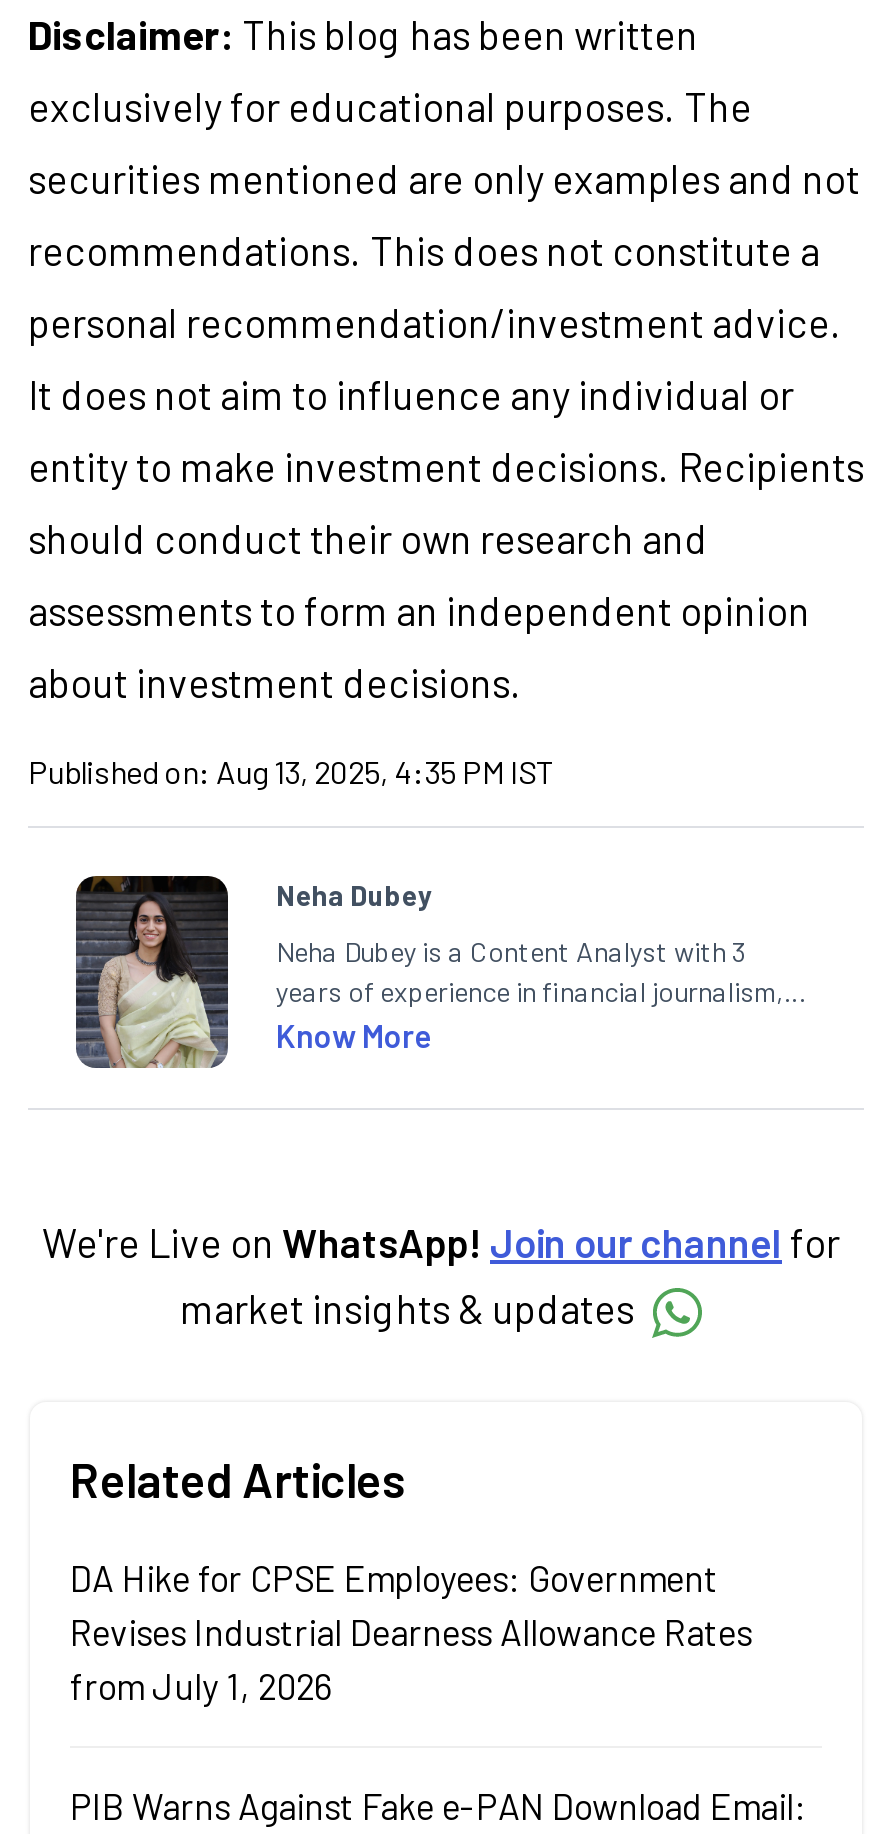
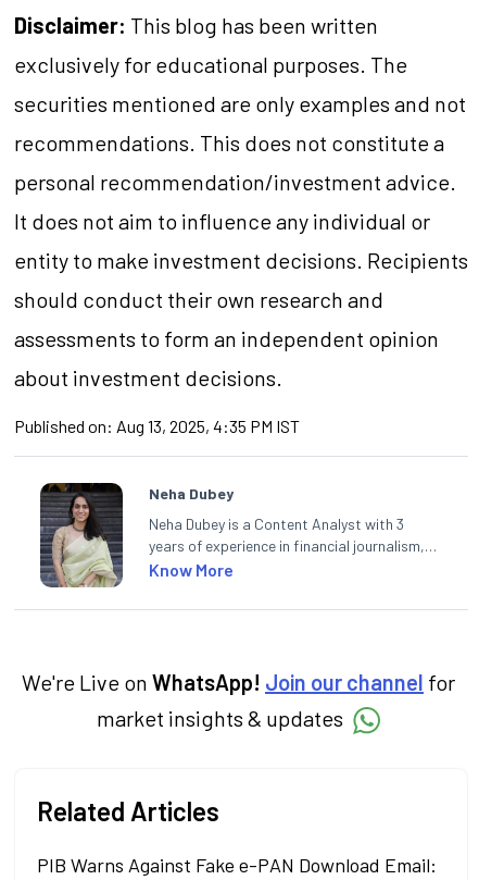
- DA Hike for CPSE Employees: Government
- Revises Industrial Dearness Allowance Rates
- from July 1, 2026
